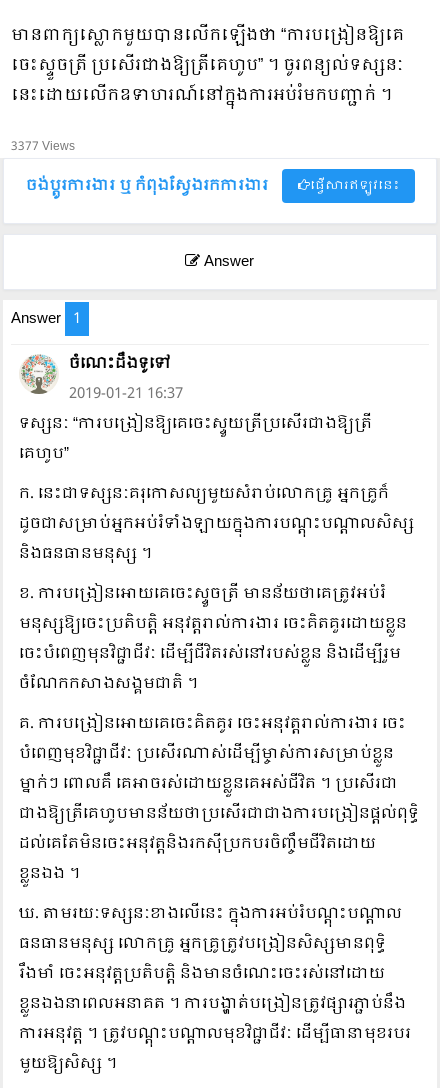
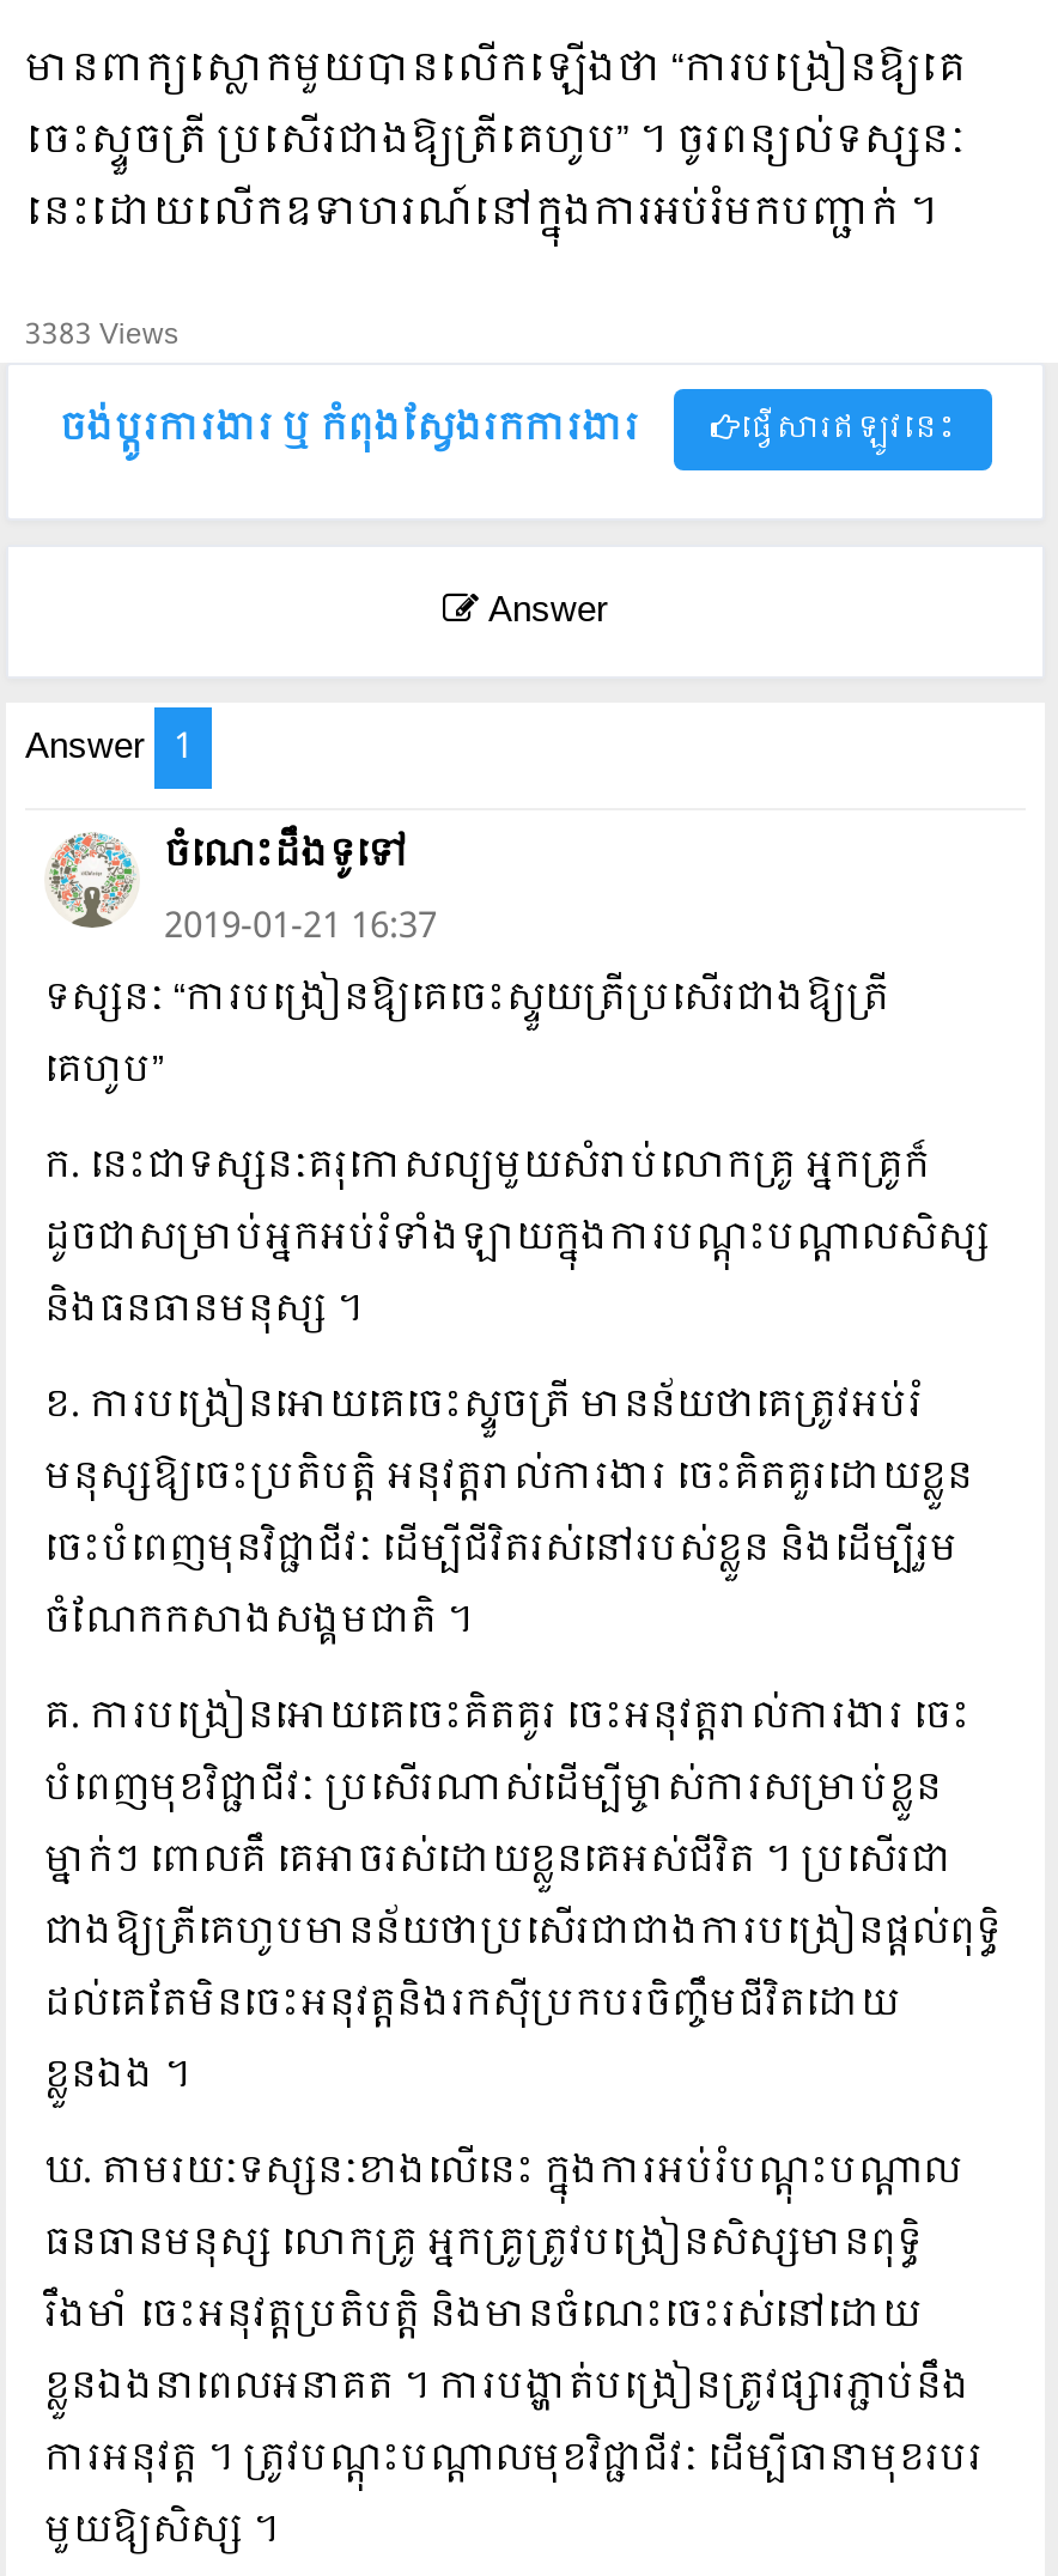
- 3377 Views
+ 3383 Views
